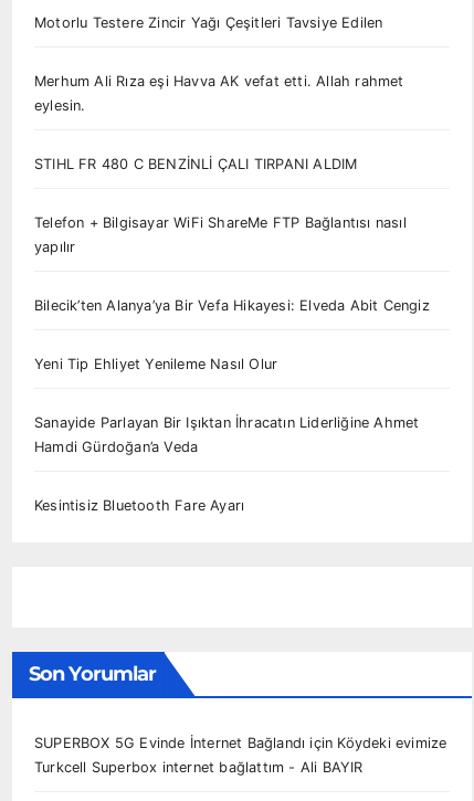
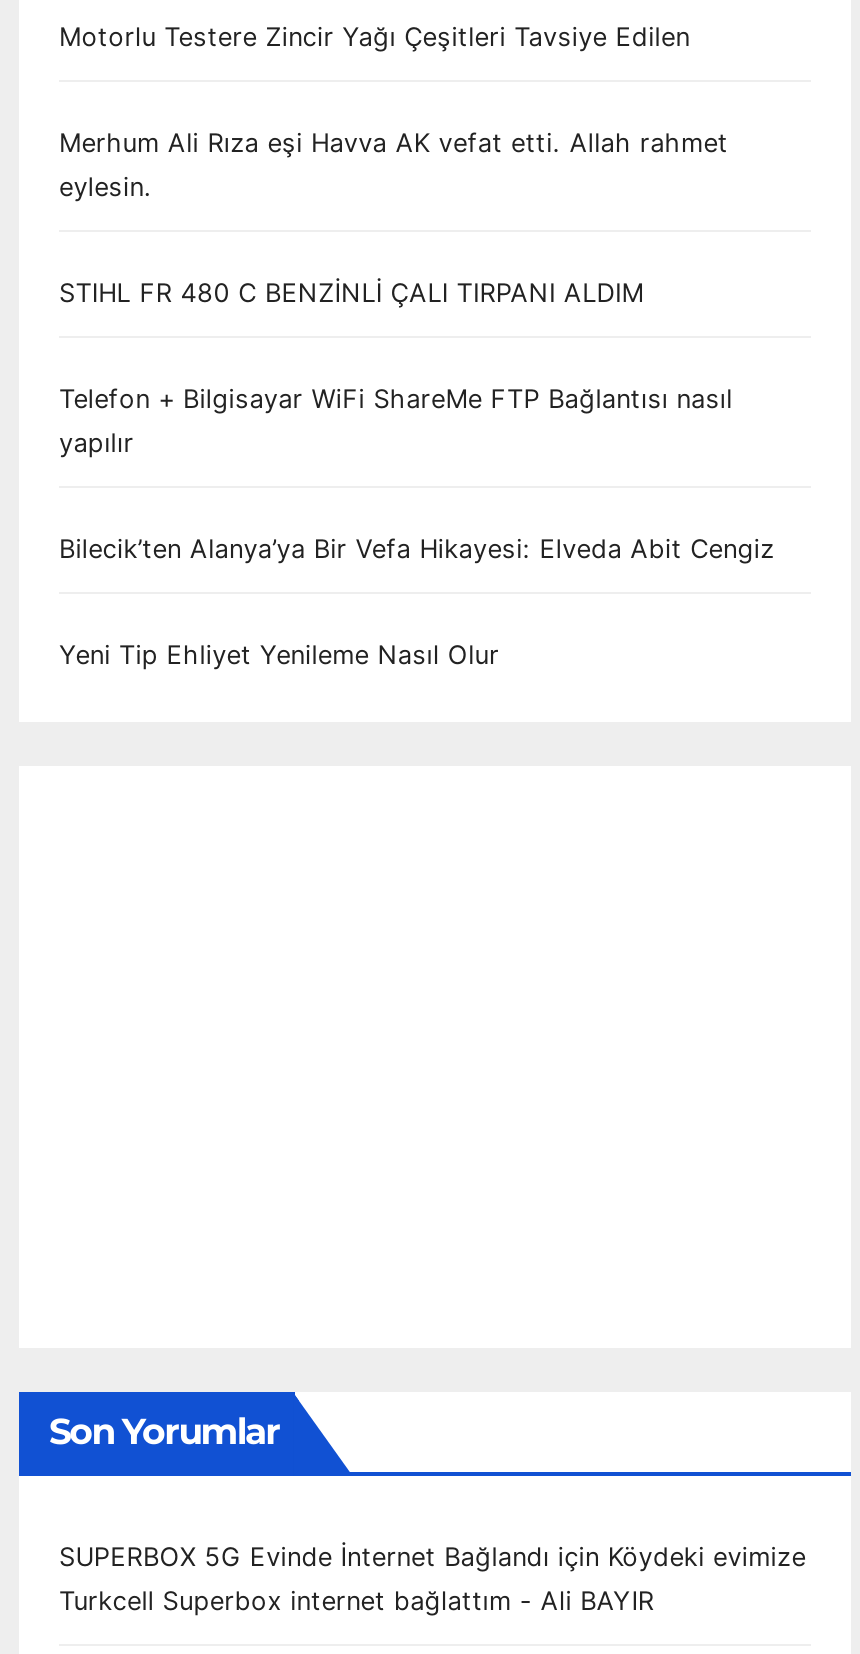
- Sanayide Parlayan Bir Işıktan İhracatın Liderliğine Ahmet
- Hamdi Gürdoğan’a Veda

- Kesintisiz Bluetooth Fare Ayarı
